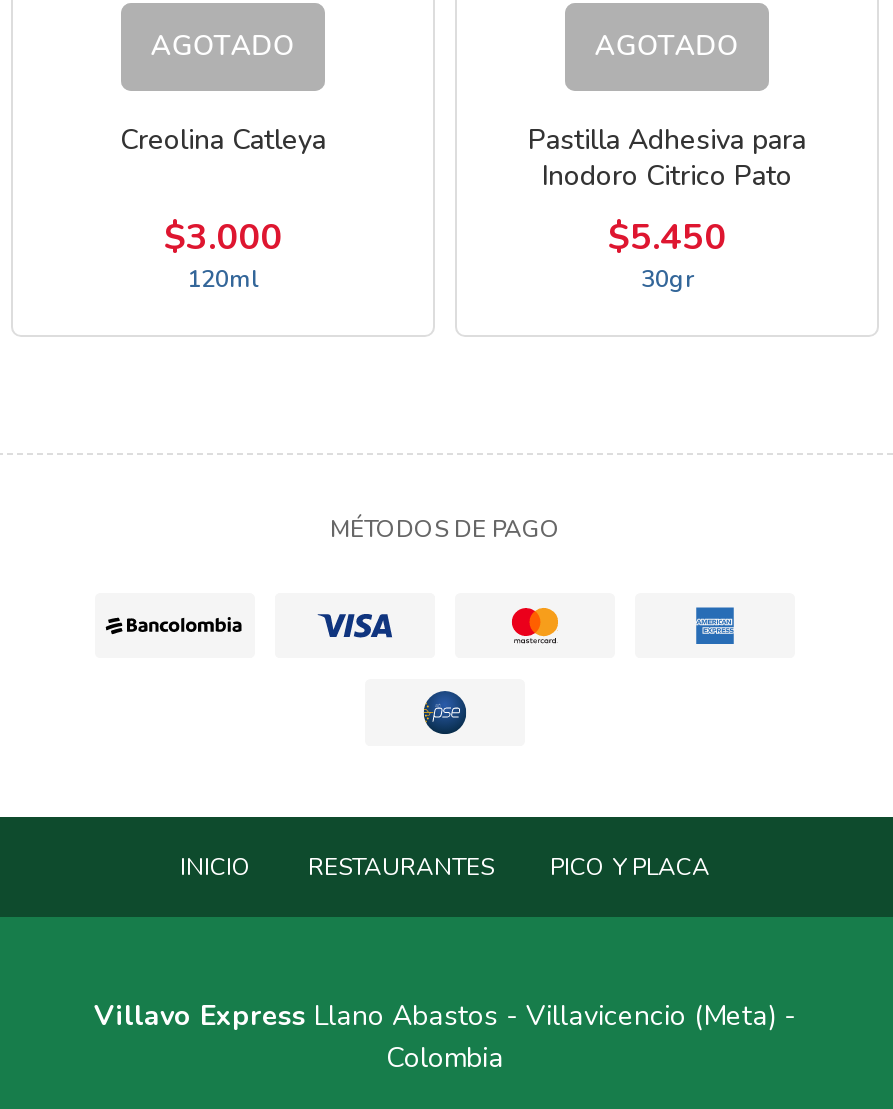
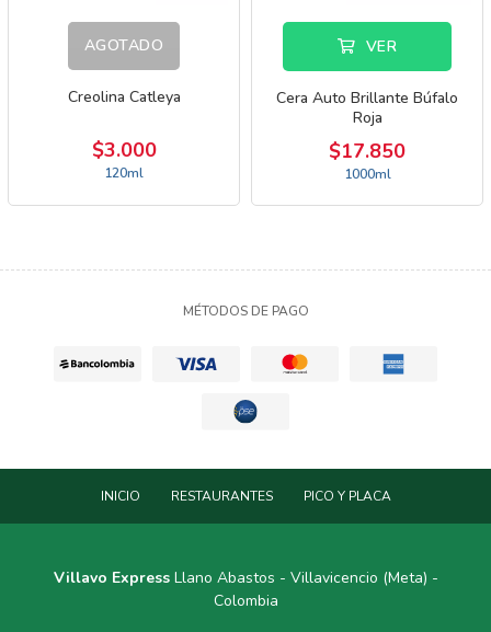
- AGOTADO
+ VER

- Pastilla Adhesiva para
- Inodoro Citrico Pato
- $5.450
- 30gr
+ Cera Auto Brillante Búfalo
+ Roja
+ $17.850
+ 1000ml
